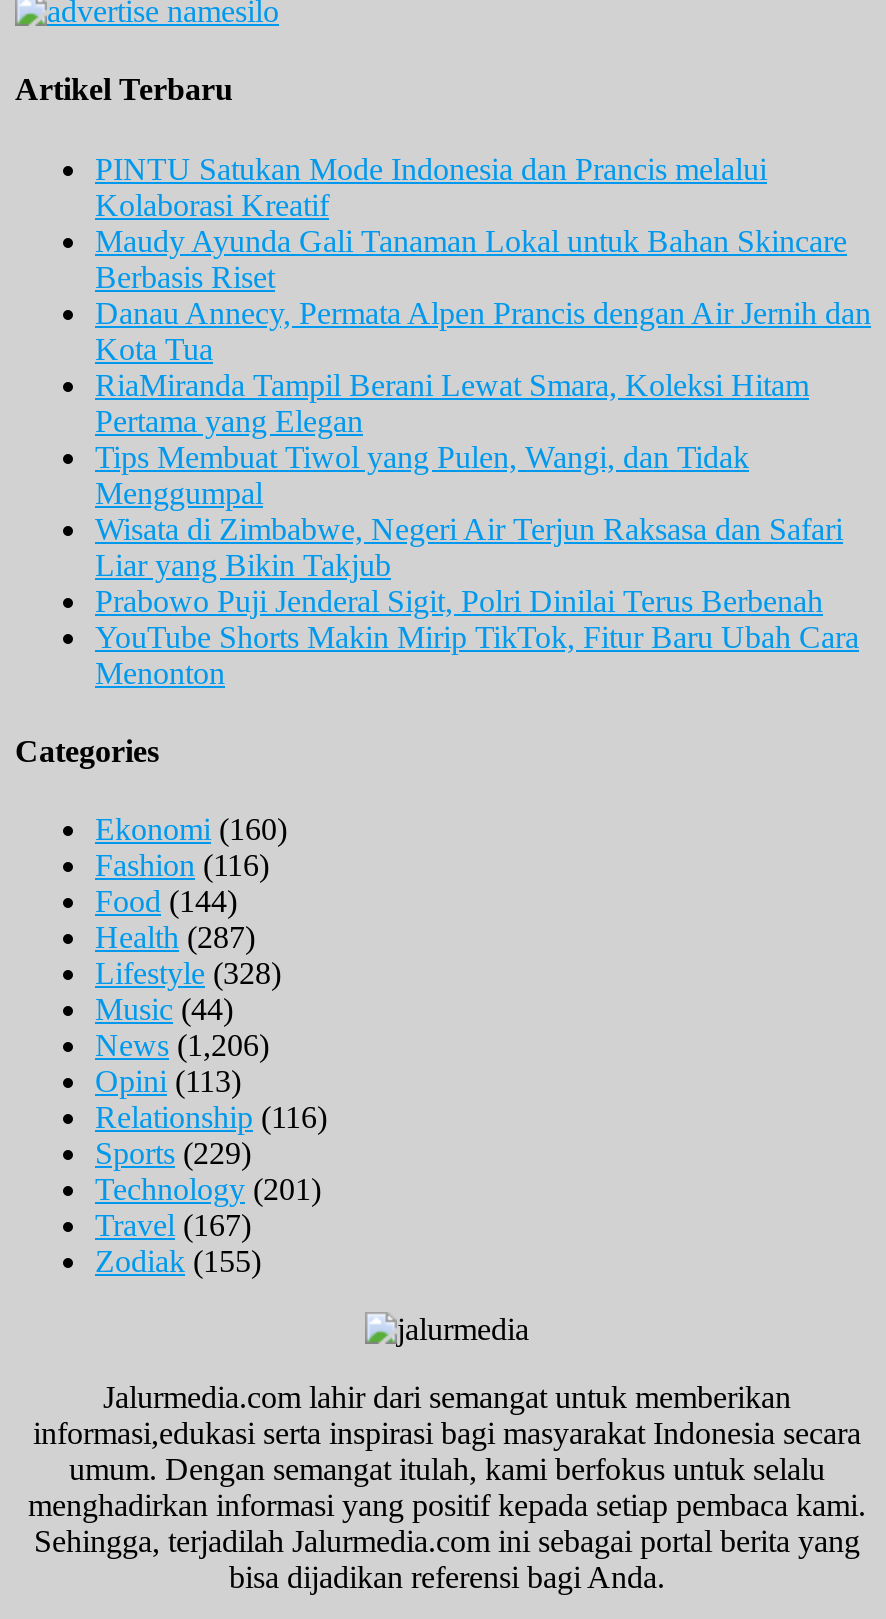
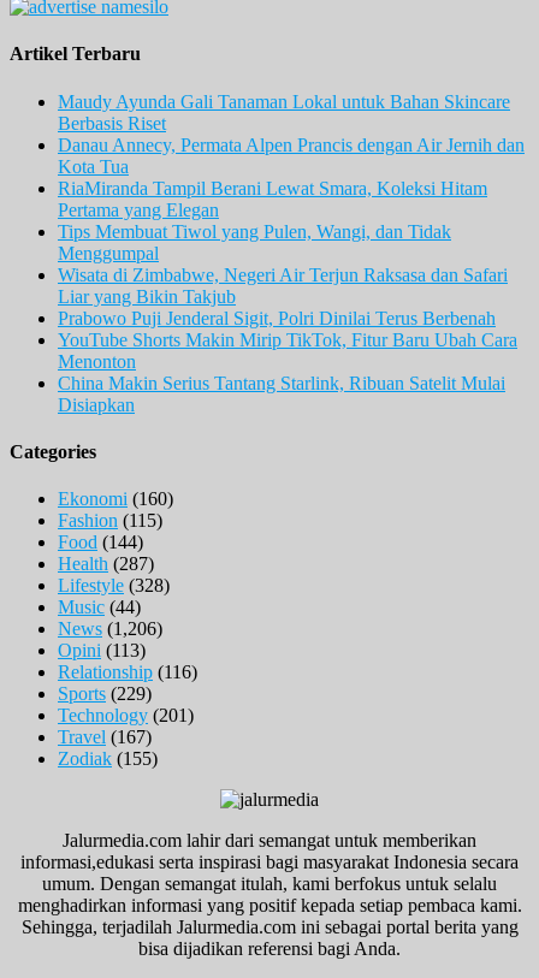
- PINTU Satukan Mode Indonesia dan Prancis melalui
- Kolaborasi Kreatif

moved up: Maudy Ayunda Gali Tanaman Lokal untuk Bahan Skincare | Berbasis Riset | Danau Annecy, Permata Alpen Prancis dengan Air Jernih dan | ... | YouTube Shorts Makin Mirip TikTok, Fitur Baru Ubah Cara | Menonton

+ China Makin Serius Tantang Starlink, Ribuan Satelit Mulai
+ Disiapkan

- Fashion (116)
+ Fashion (115)
